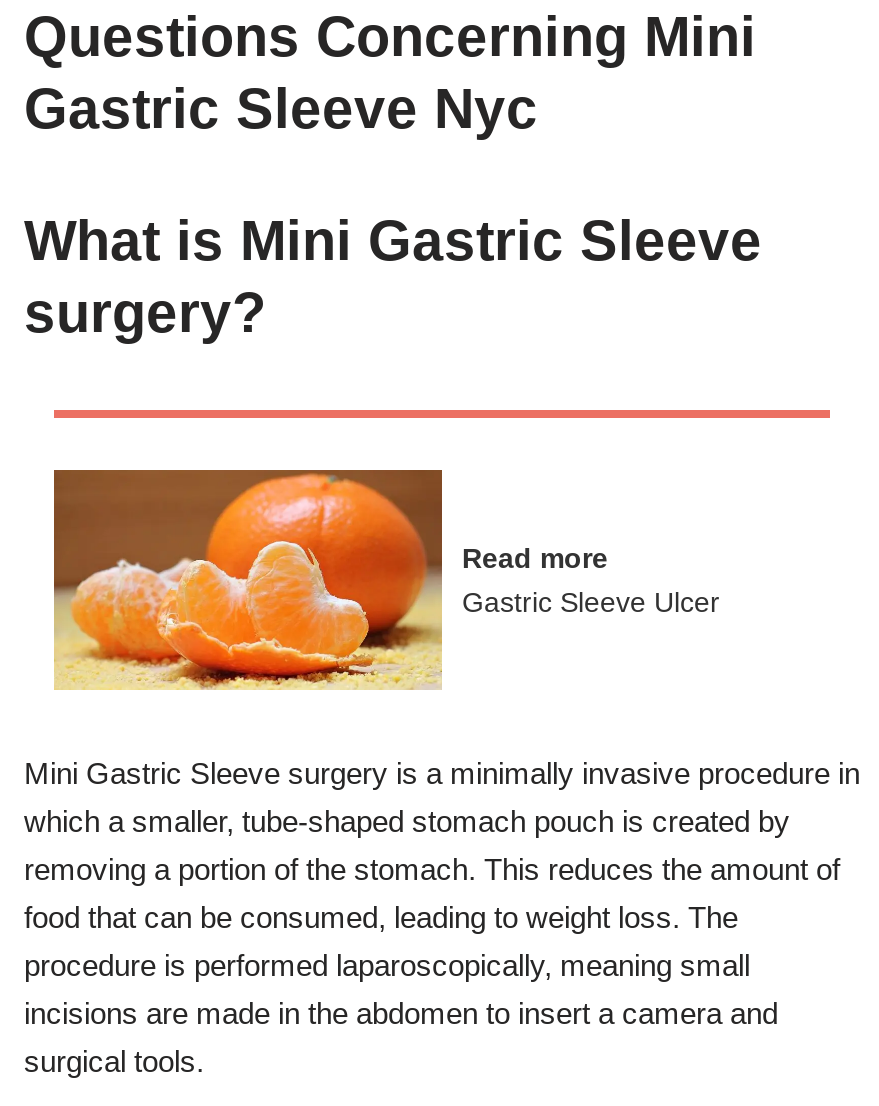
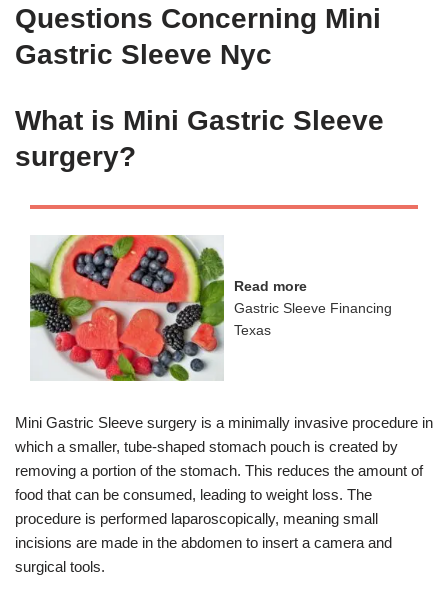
- [image]
- Gastric Sleeve Ulcer
+ [image]
+ Gastric Sleeve Financing
+ Texas
